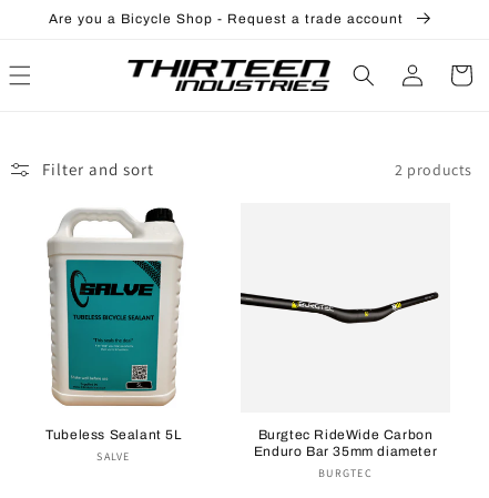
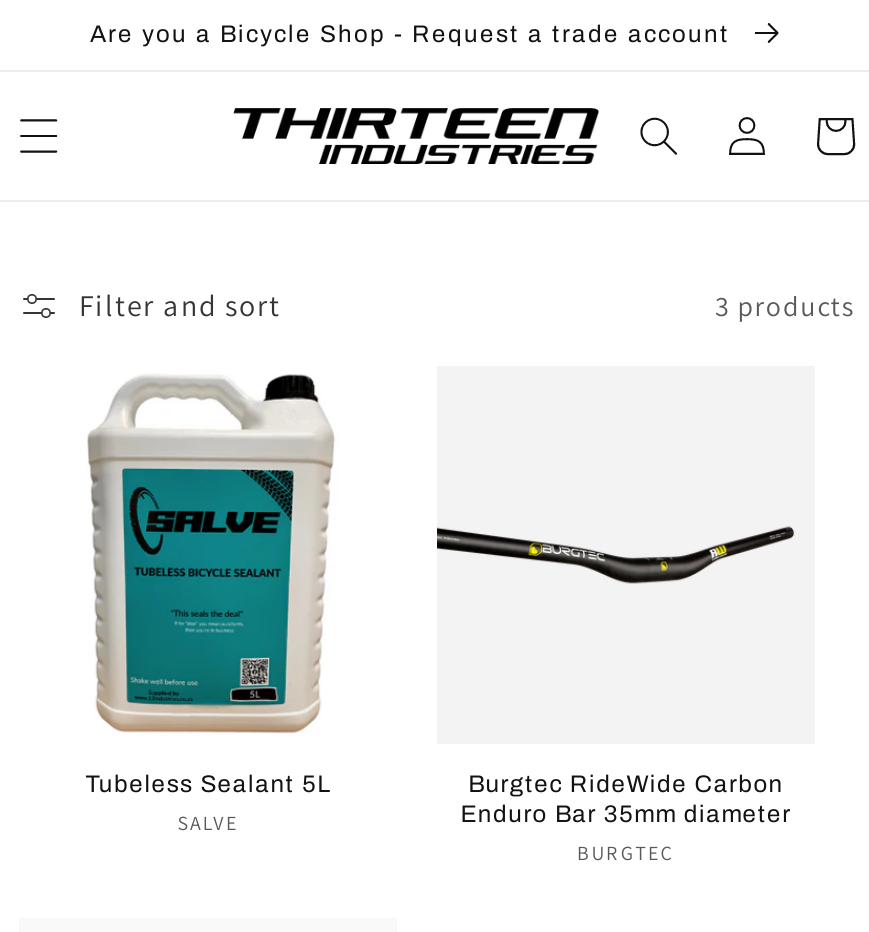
- 2 products
+ 3 products
